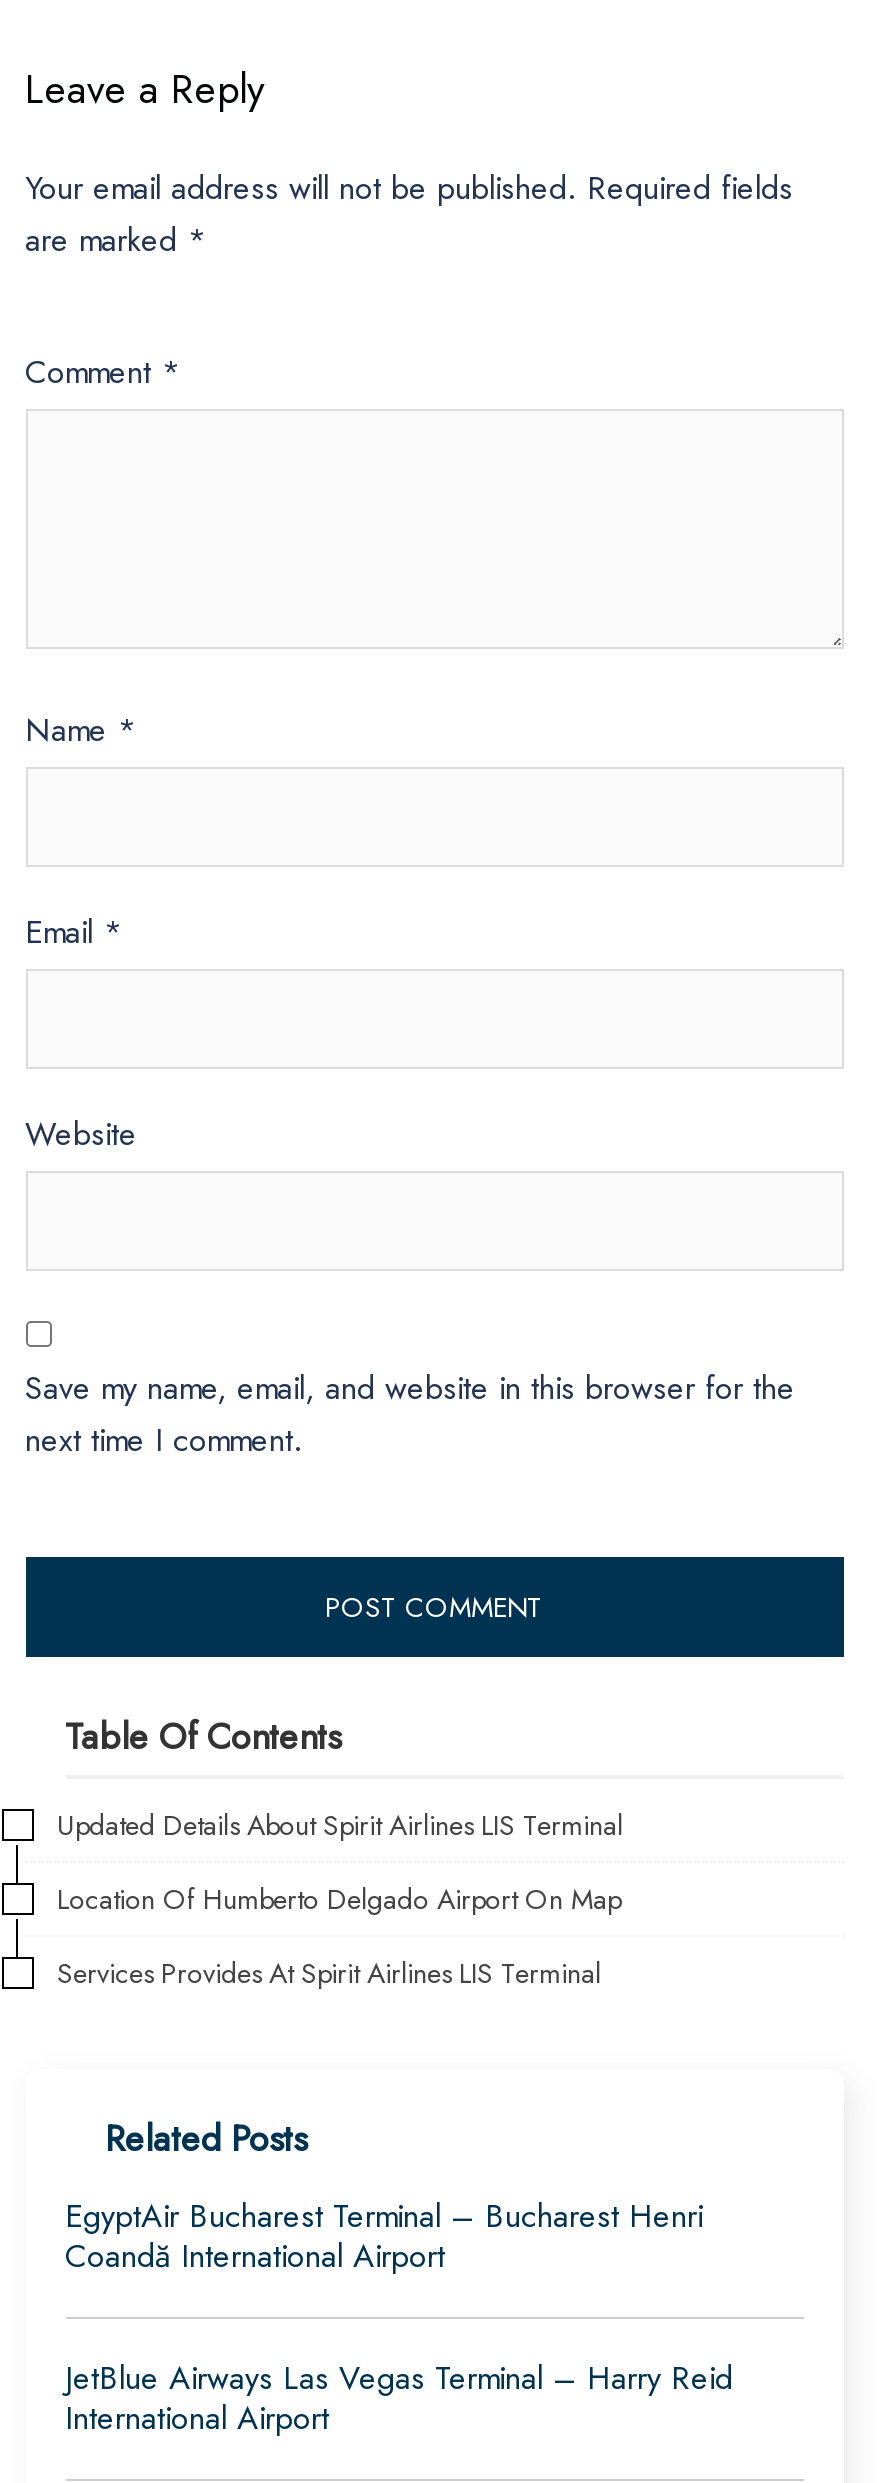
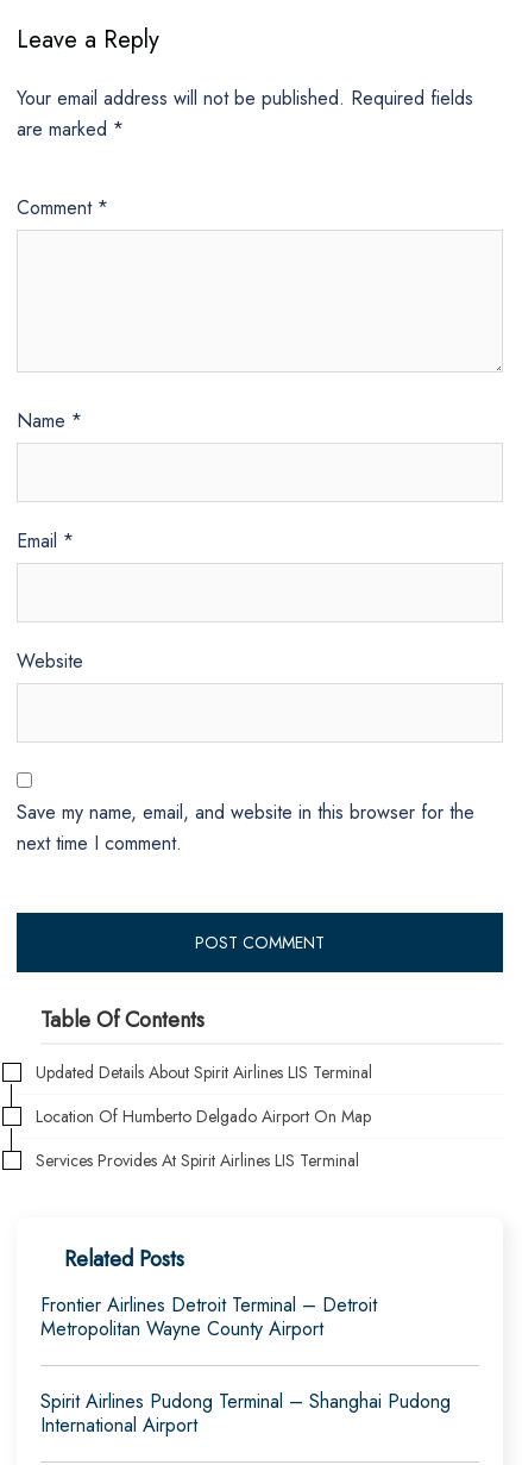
- EgyptAir Bucharest Terminal – Bucharest Henri
- Coandă International Airport
+ Frontier Airlines Detroit Terminal – Detroit
+ Metropolitan Wayne County Airport

- JetBlue Airways Las Vegas Terminal – Harry Reid
+ Spirit Airlines Pudong Terminal – Shanghai Pudong
